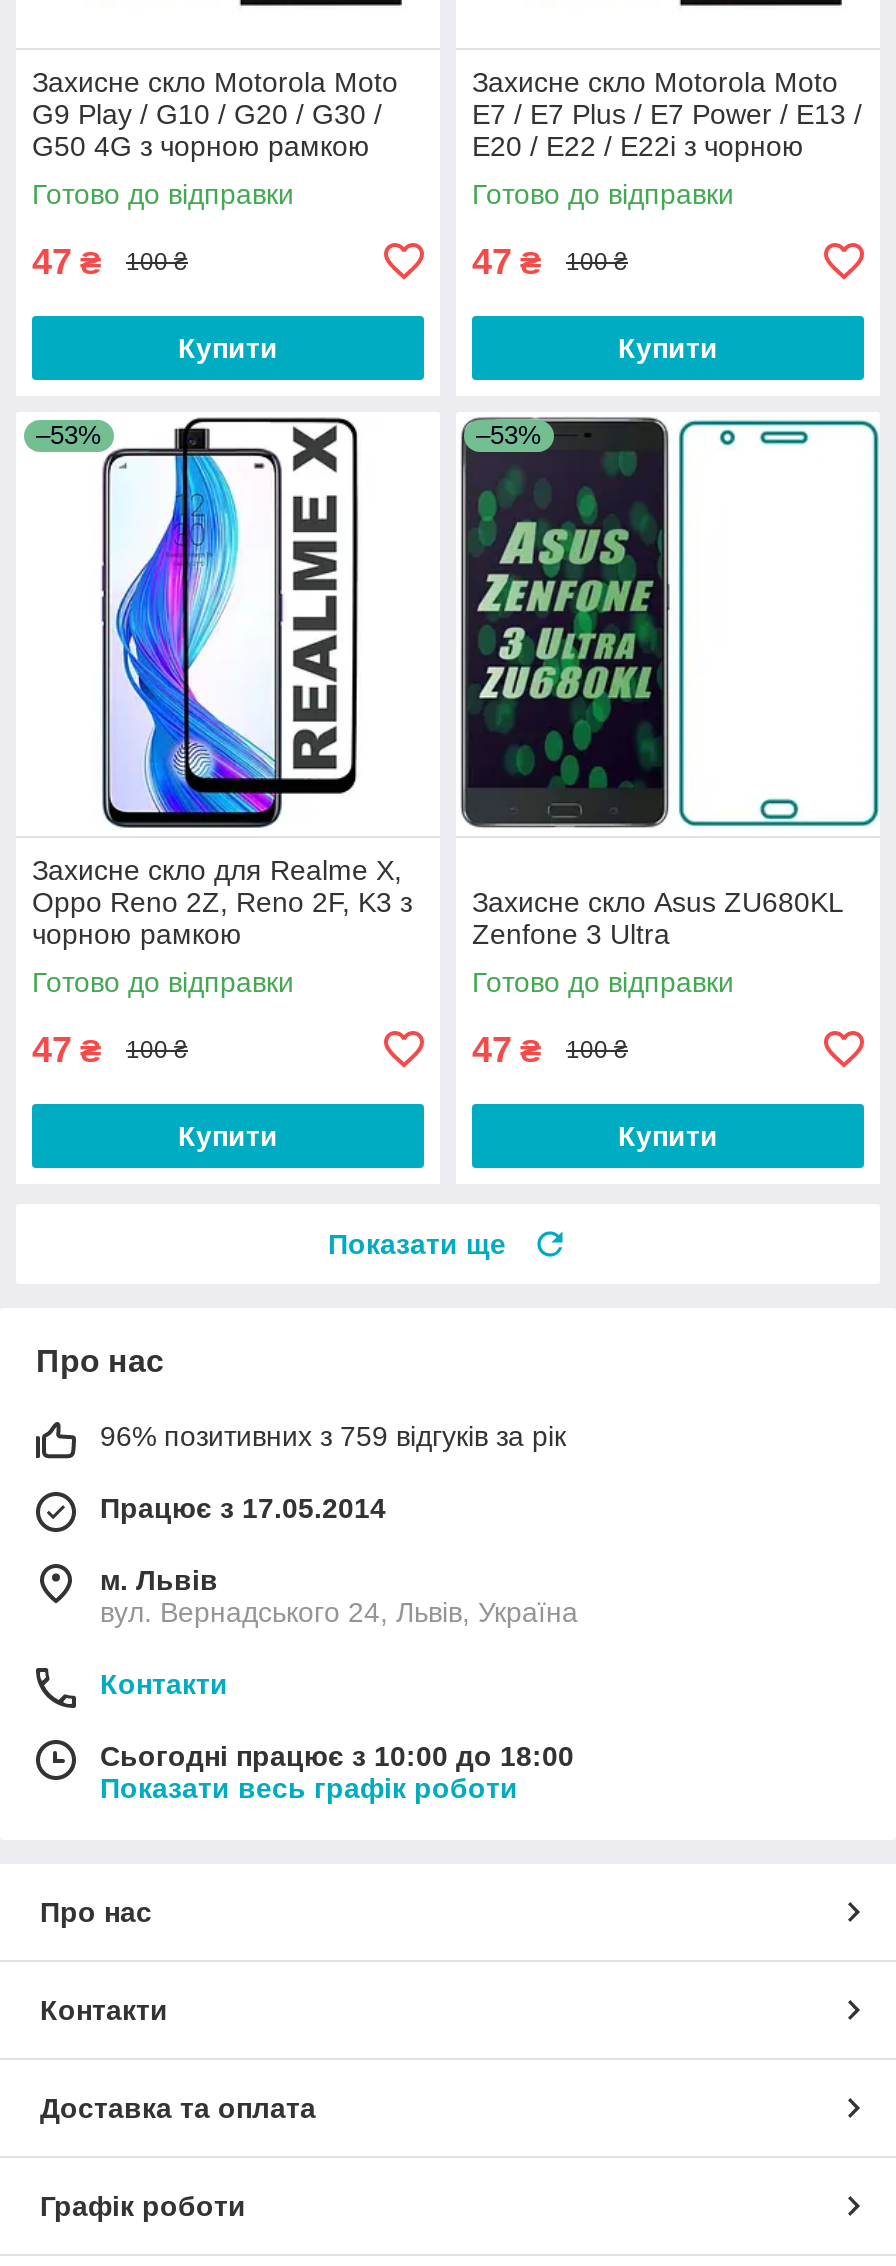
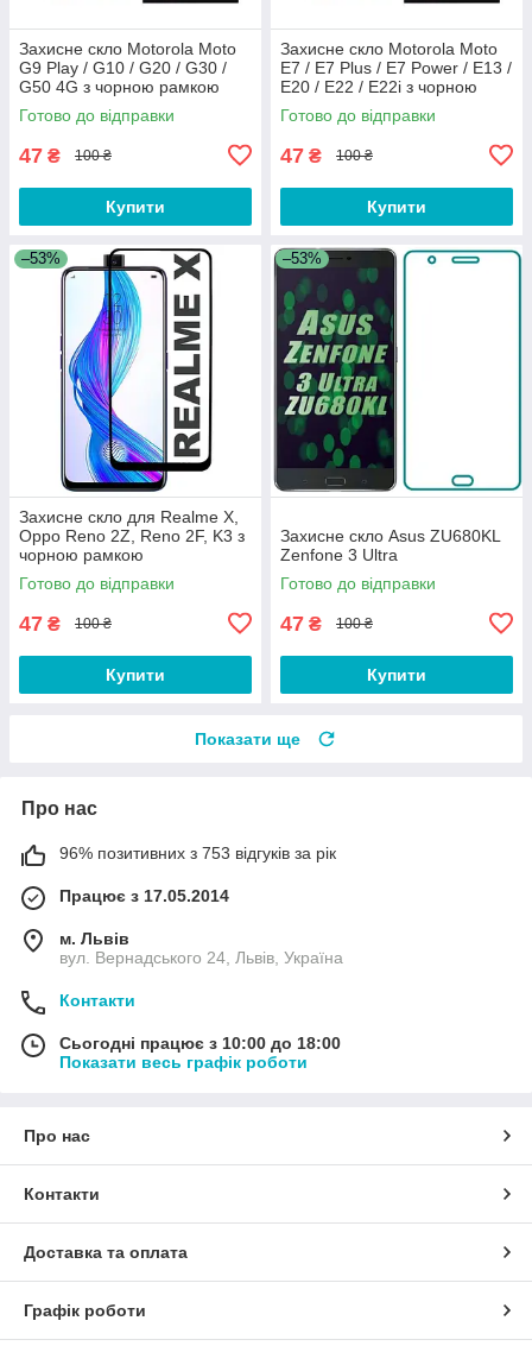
- 96% позитивних з 759 відгуків за рік
+ 96% позитивних з 753 відгуків за рік
